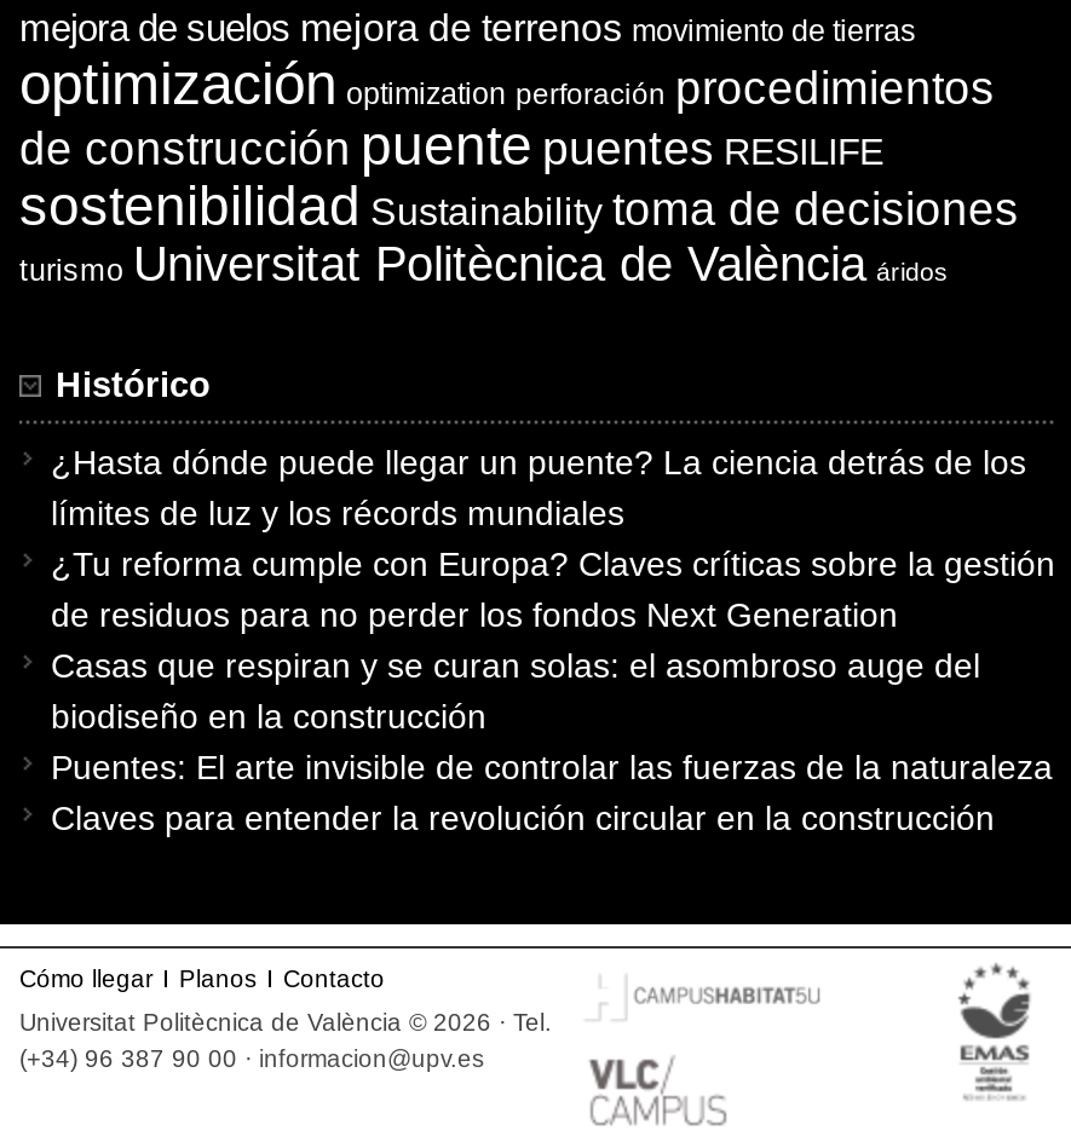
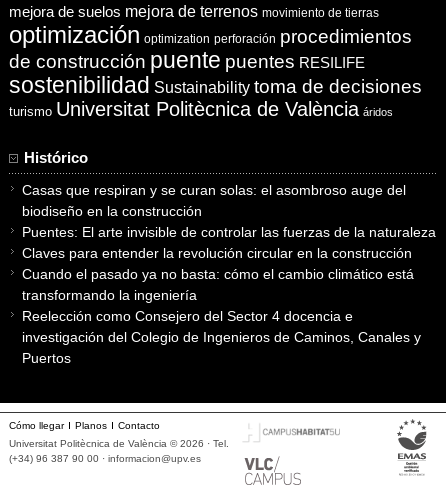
- ¿Hasta dónde puede llegar un puente? La ciencia detrás de los
- límites de luz y los récords mundiales
- ¿Tu reforma cumple con Europa? Claves críticas sobre la gestión
- de residuos para no perder los fondos Next Generation

moved up: Casas que respiran y se curan solas: el asombroso auge del | biodiseño en la construcción | Puentes: El arte invisible de controlar las fuerzas de la naturaleza | Claves para entender la revolución circular en la construcción

+ Cuando el pasado ya no basta: cómo el cambio climático está
+ transformando la ingeniería
+ Reelección como Consejero del Sector 4 docencia e
+ investigación del Colegio de Ingenieros de Caminos, Canales y
+ Puertos
